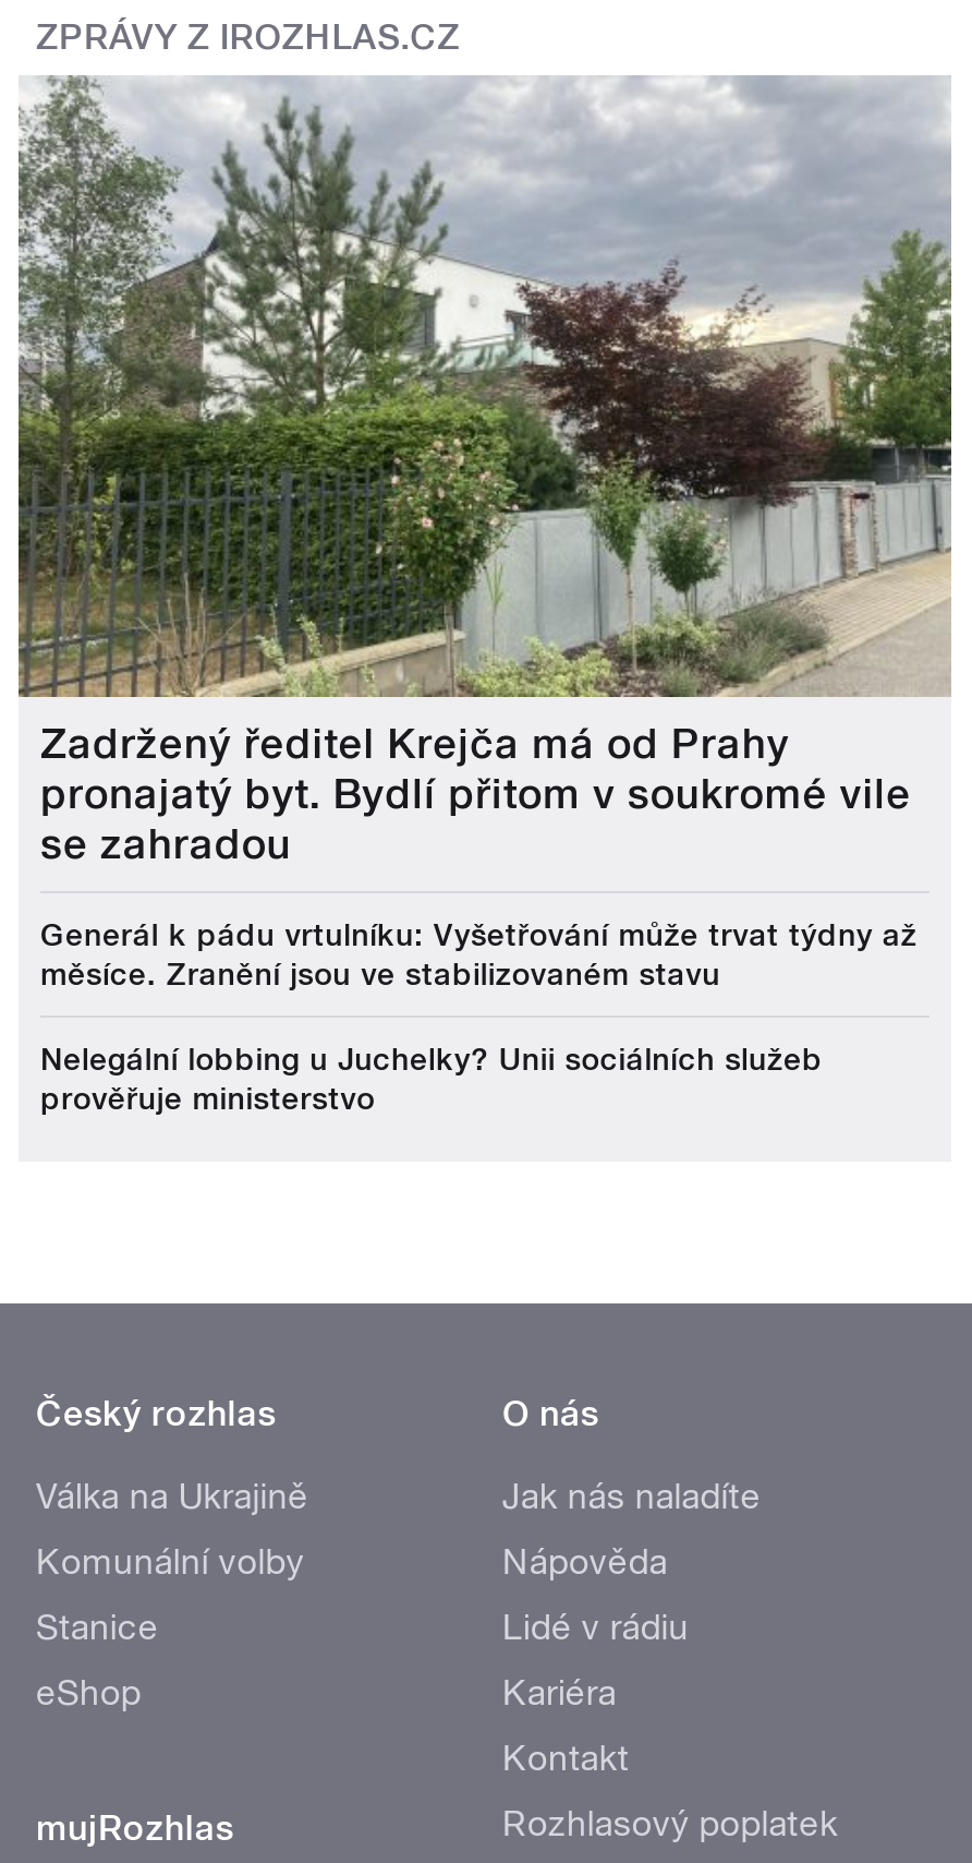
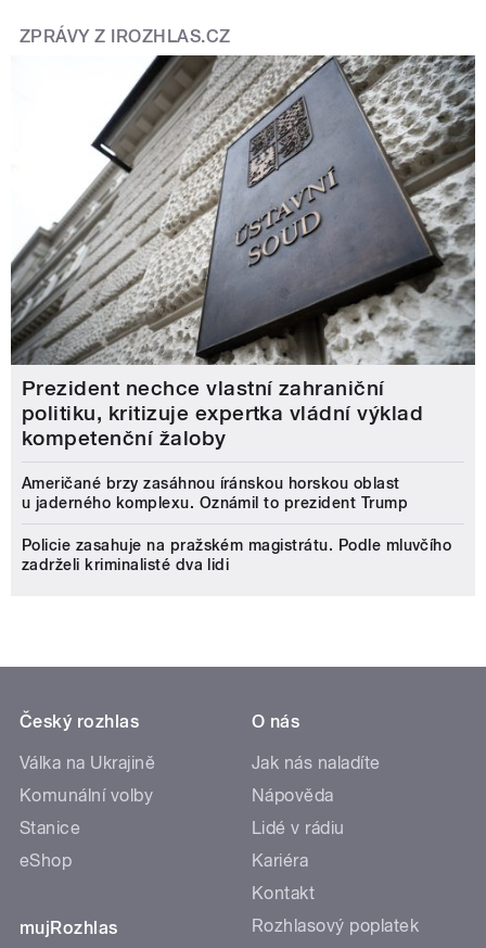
- [image]
- Zadržený ředitel Krejča má od Prahy
- pronajatý byt. Bydlí přitom v soukromé vile
- se zahradou
+ [image]
+ Prezident nechce vlastní zahraniční
+ politiku, kritizuje expertka vládní výklad
+ kompetenční žaloby

- Generál k pádu vrtulníku: Vyšetřování může trvat týdny až
- měsíce. Zranění jsou ve stabilizovaném stavu
+ Američané brzy zasáhnou íránskou horskou oblast
+ u jaderného komplexu. Oznámil to prezident Trump

- Nelegální lobbing u Juchelky? Unii sociálních služeb
- prověřuje ministerstvo
+ Policie zasahuje na pražském magistrátu. Podle mluvčího
+ zadrželi kriminalisté dva lidi
